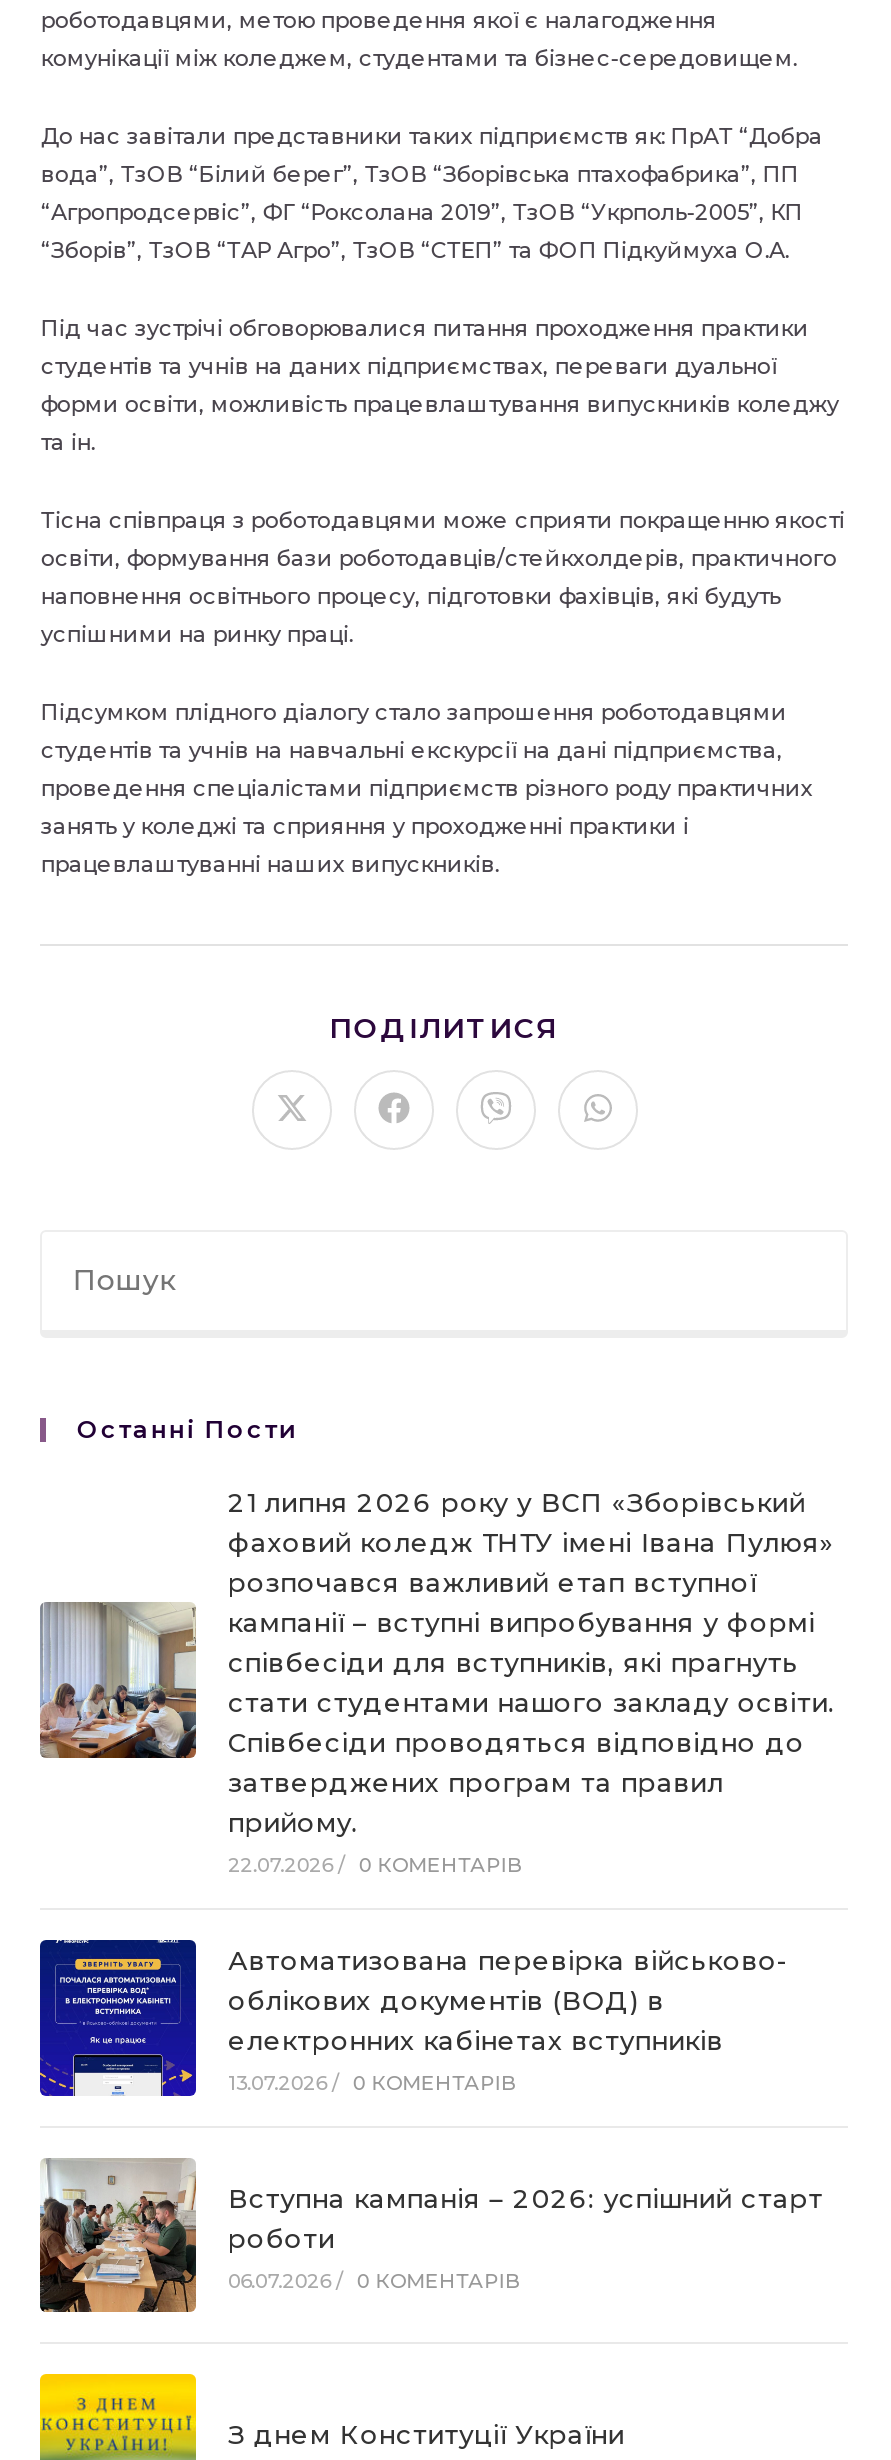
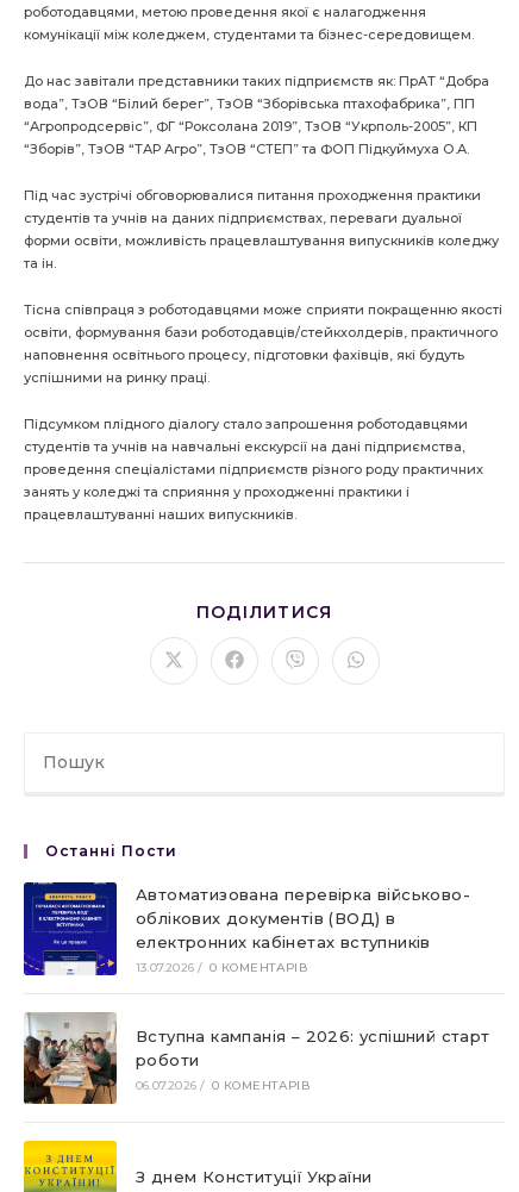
- [image]
- 21 липня 2026 року у ВСП «Зборівський
- фаховий коледж ТНТУ імені Івана Пулюя»
- розпочався важливий етап вступної
- кампанії – вступні випробування у формі
- співбесіди для вступників, які прагнуть
- стати студентами нашого закладу освіти.
- Співбесіди проводяться відповідно до
- затверджених програм та правил
- прийому.
- 22.07.2026 / 0 КОМЕНТАРІВ
